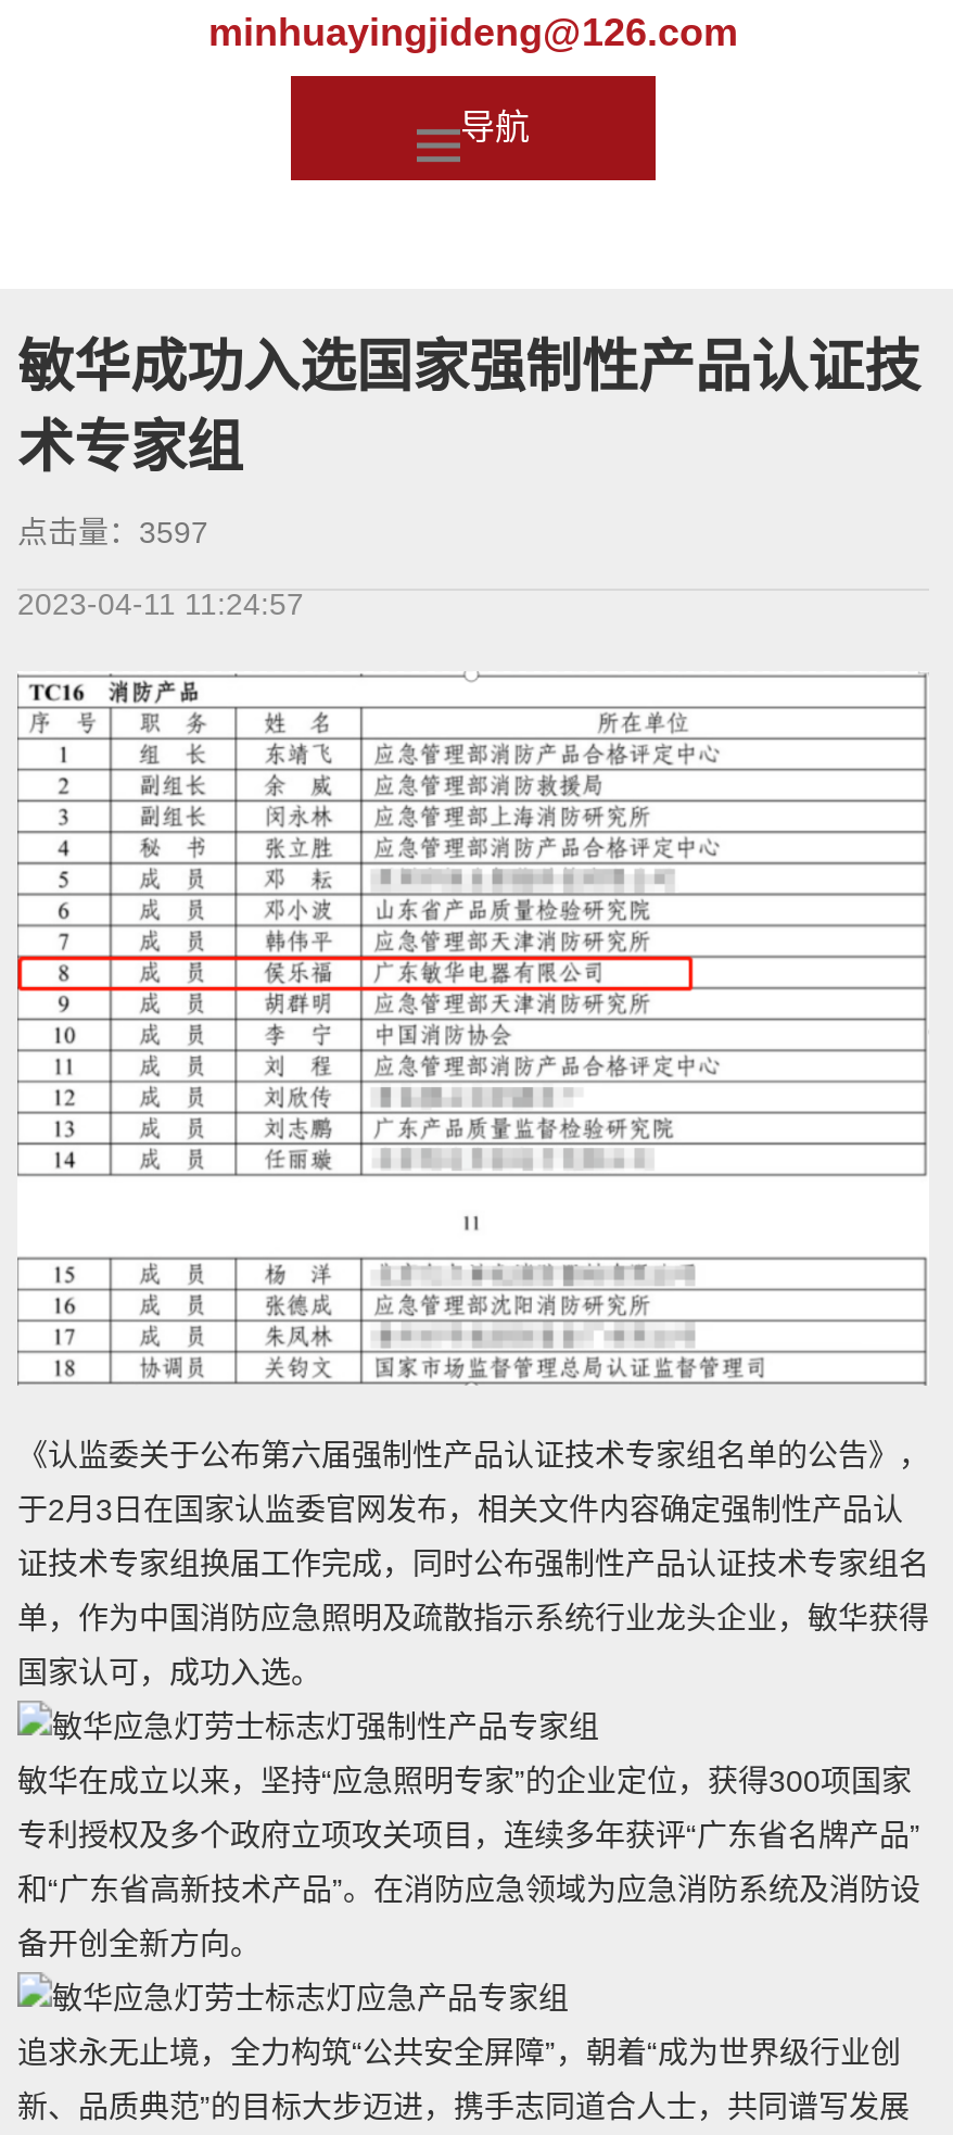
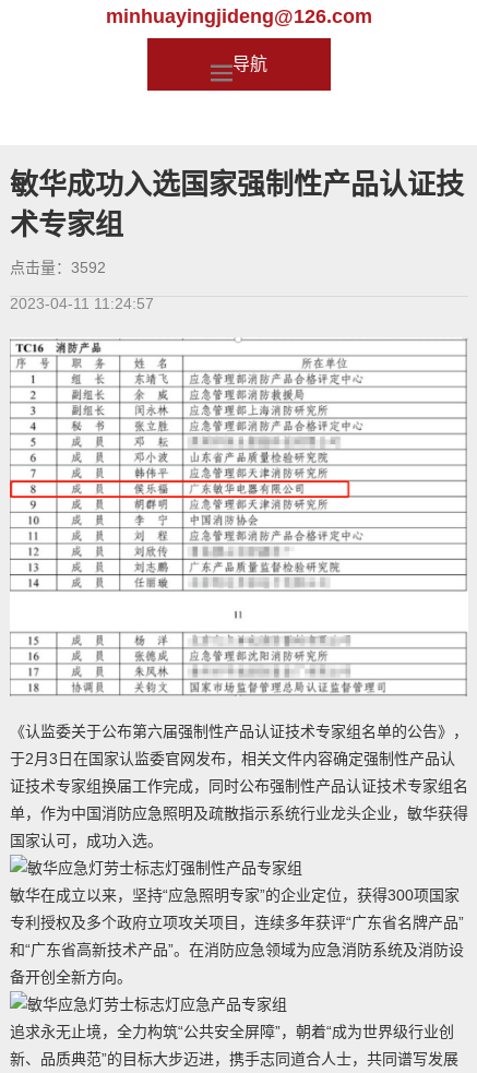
- 点击量：3597
+ 点击量：3592
